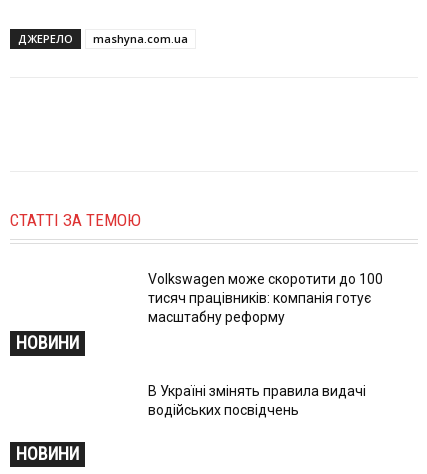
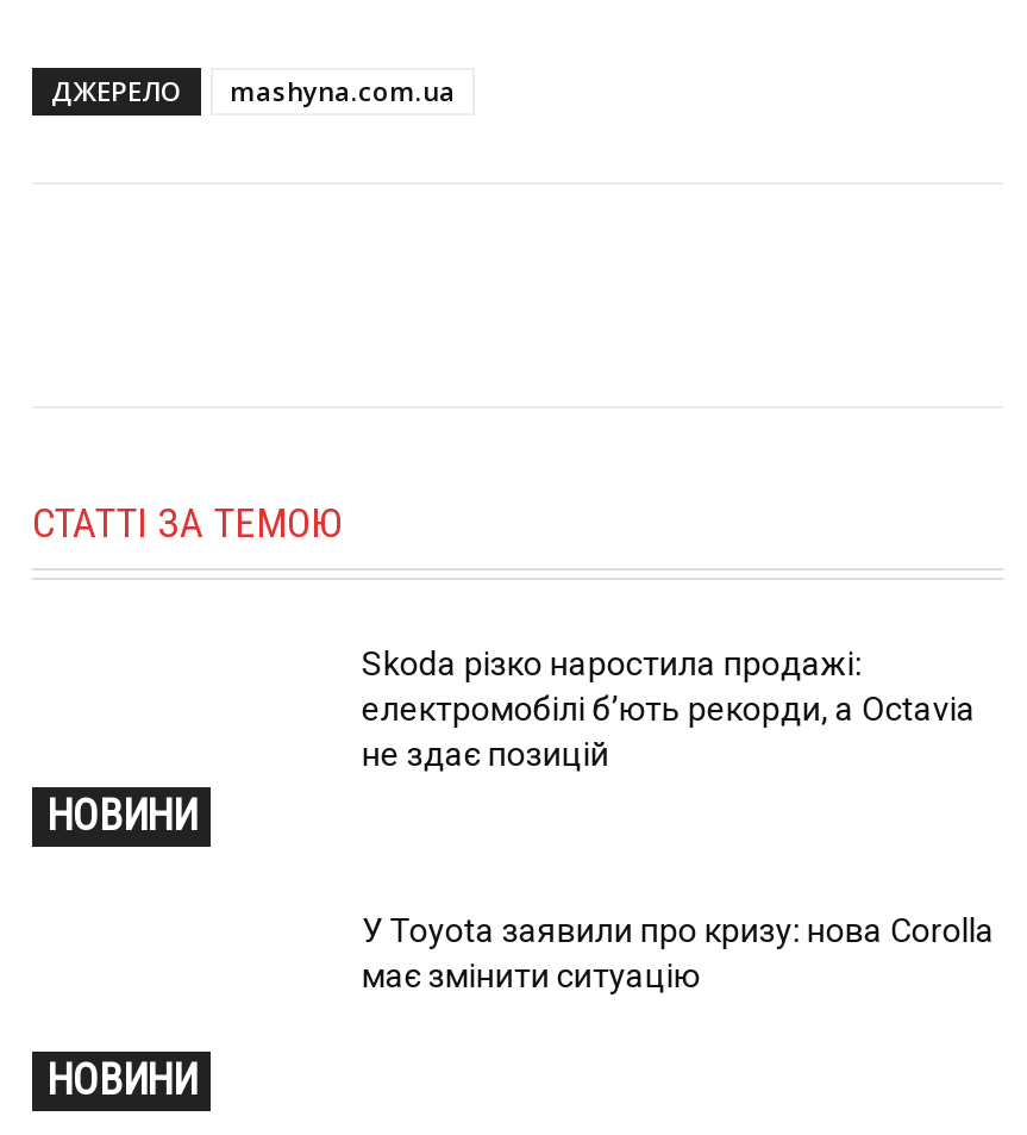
- Volkswagen може скоротити до 100
- тисяч працівників: компанія готує
- масштабну реформу
+ Skoda різко наростила продажі:
+ електромобілі б’ють рекорди, а Octavia
+ не здає позицій

- В Україні змінять правила видачі
- водійських посвідчень
+ У Toyota заявили про кризу: нова Corolla
+ має змінити ситуацію
